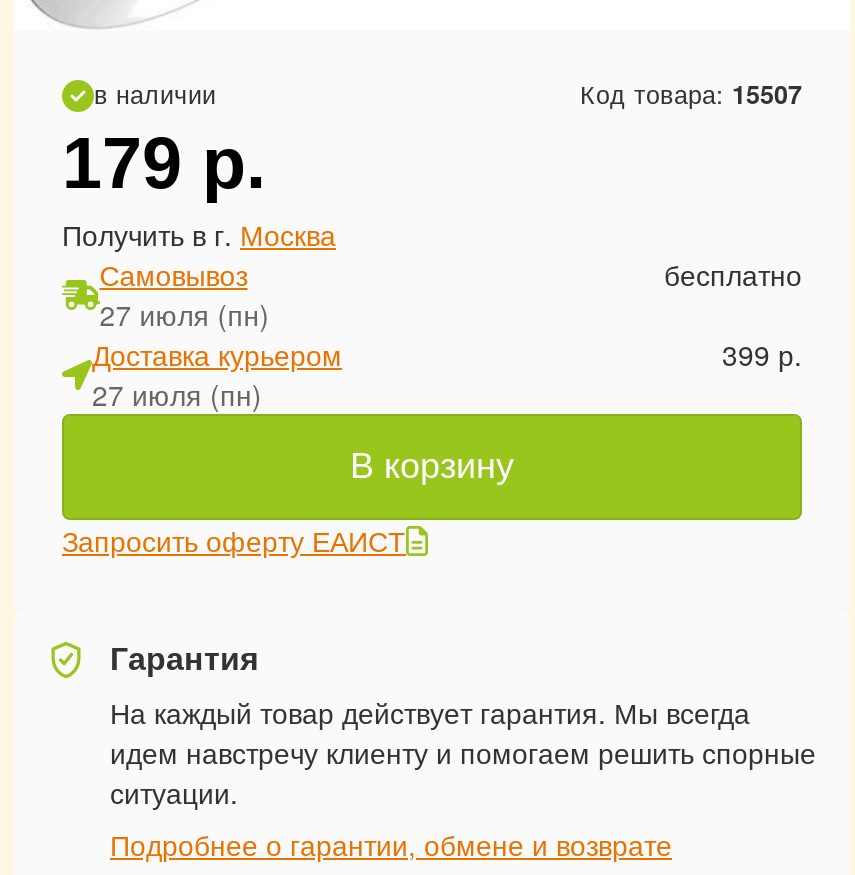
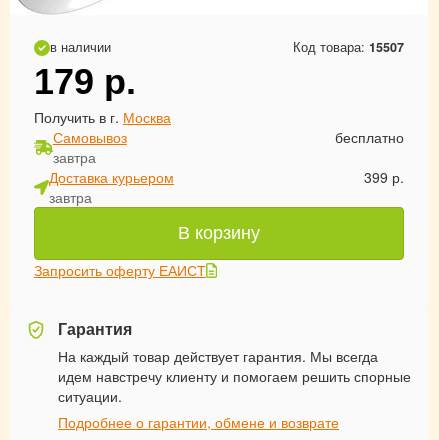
- 27 июля (пн)
+ завтра

- 27 июля (пн)
+ завтра
